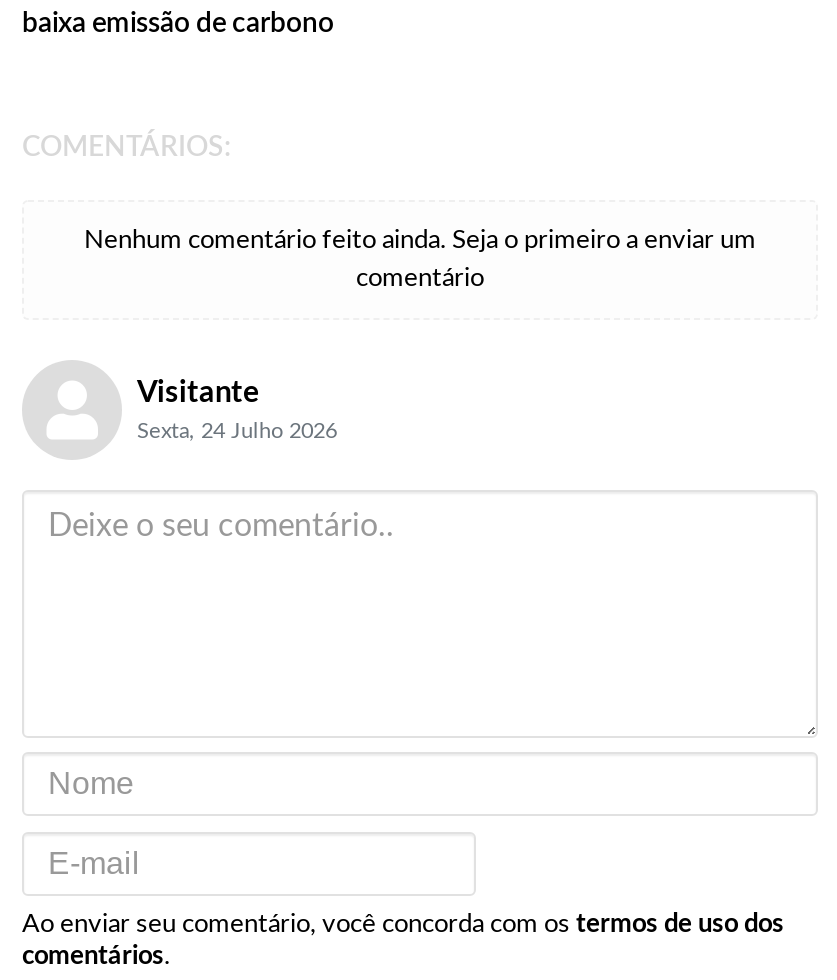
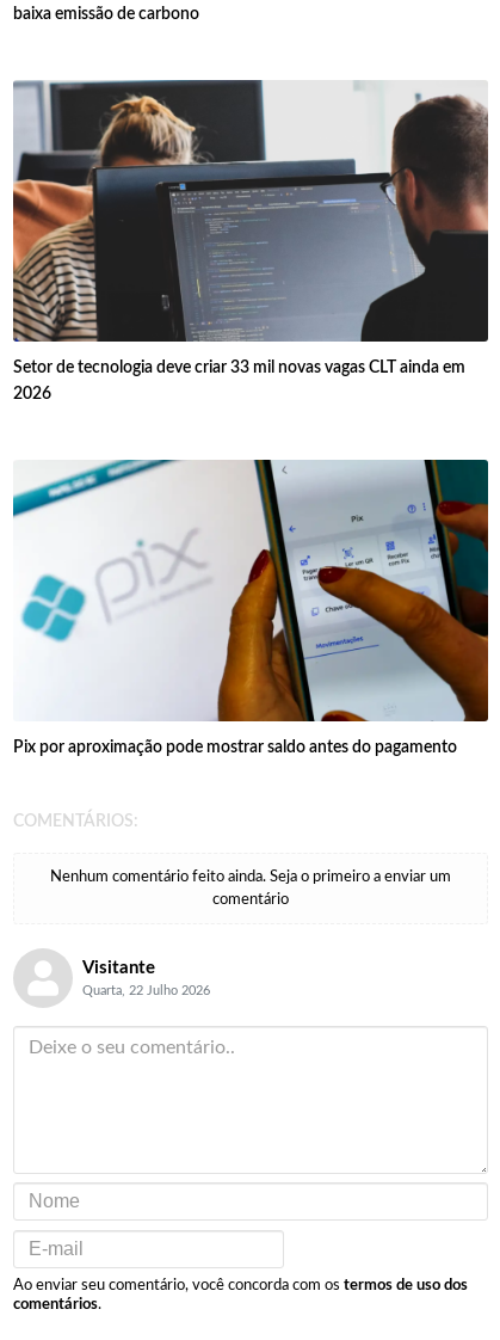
+ [image]
+ Setor de tecnologia deve criar 33 mil novas vagas CLT ainda em
+ 2026

+ [image]
+ Pix por aproximação pode mostrar saldo antes do pagamento

- Sexta, 24 Julho 2026
+ Quarta, 22 Julho 2026
